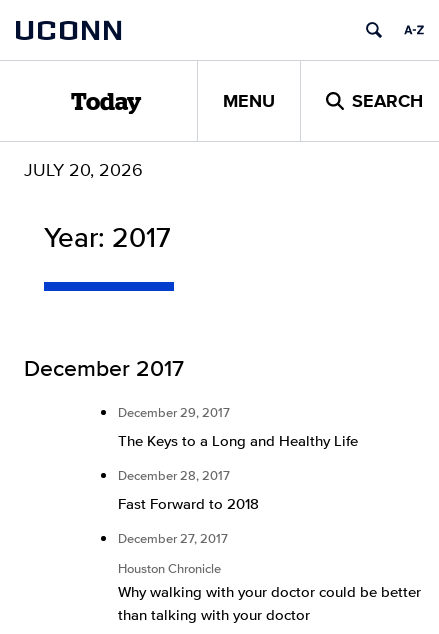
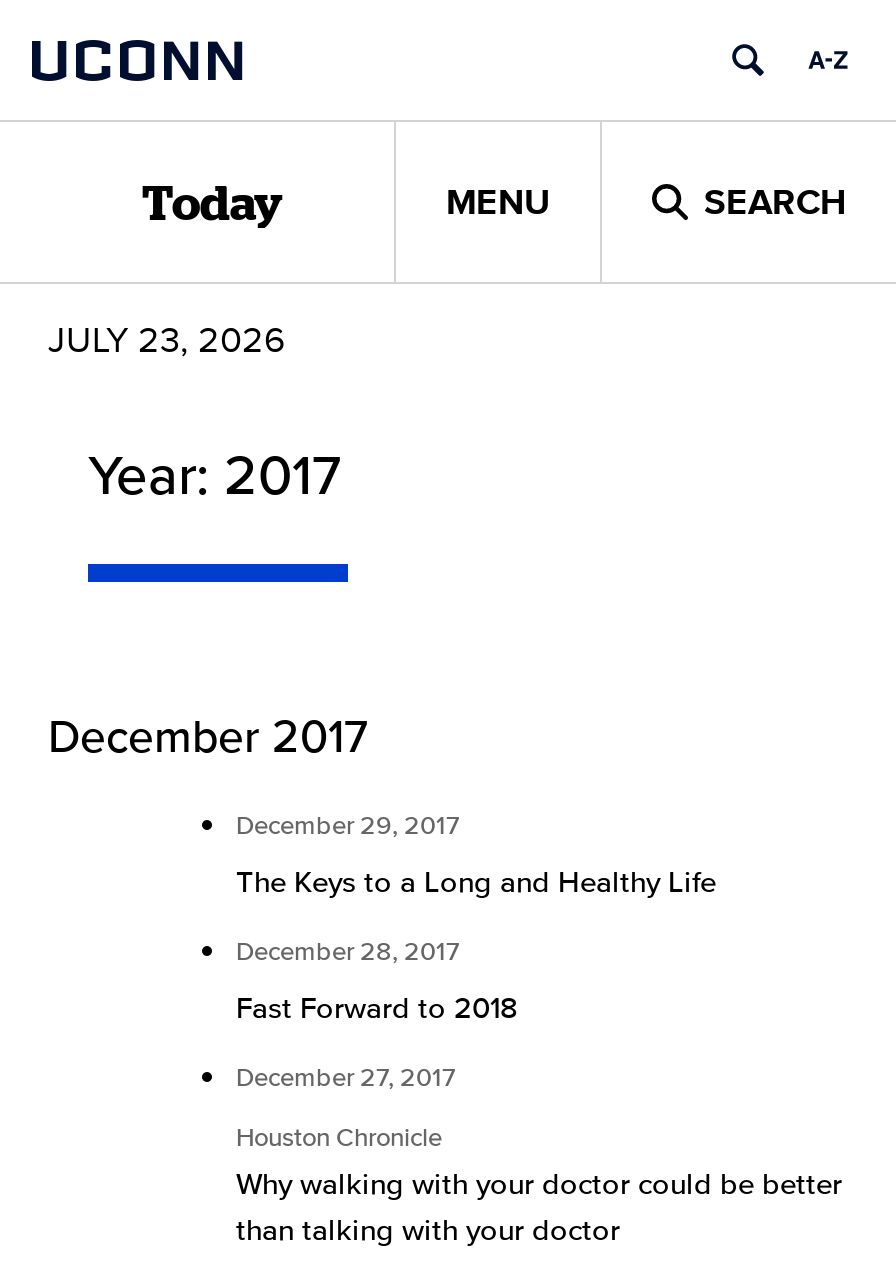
- JULY 20, 2026
+ JULY 23, 2026
